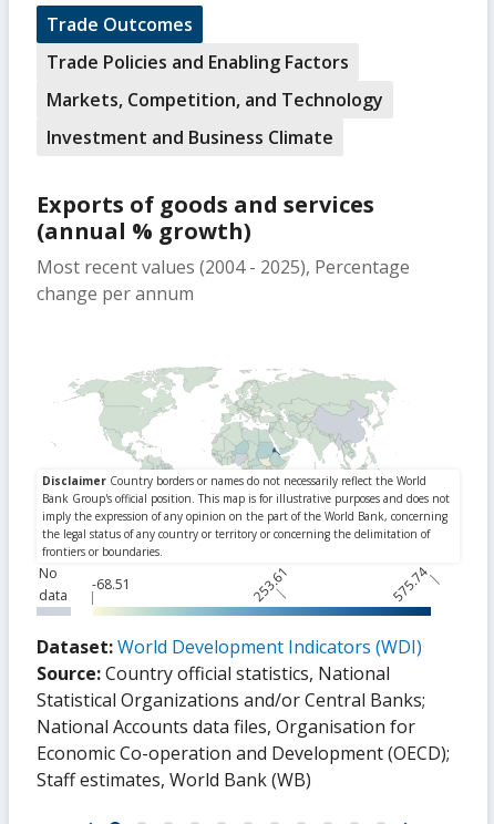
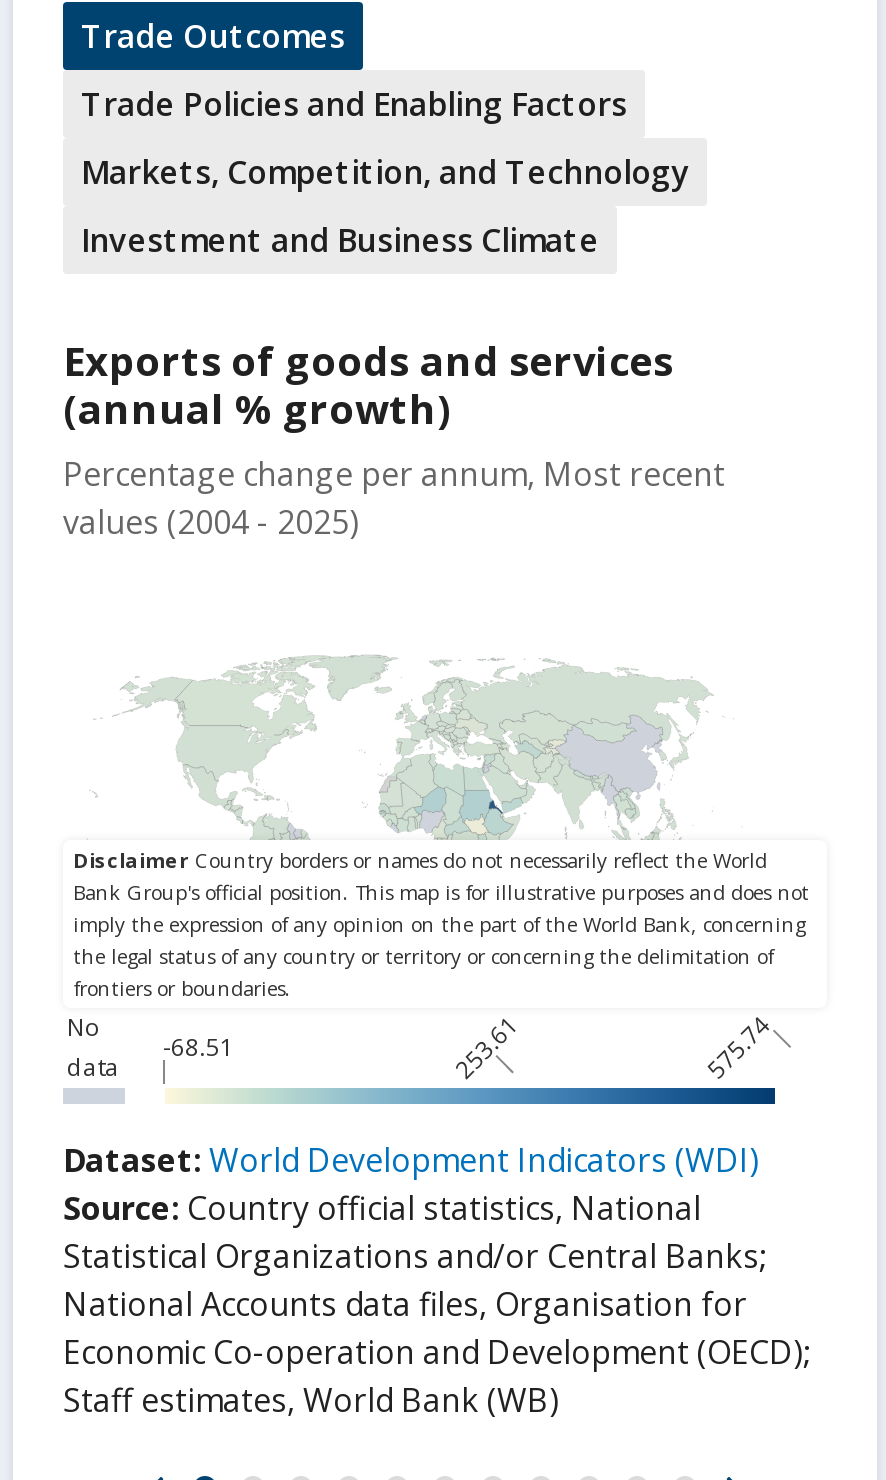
- Most recent values (2004 - 2025), Percentage
- change per annum
+ Percentage change per annum, Most recent
+ values (2004 - 2025)
